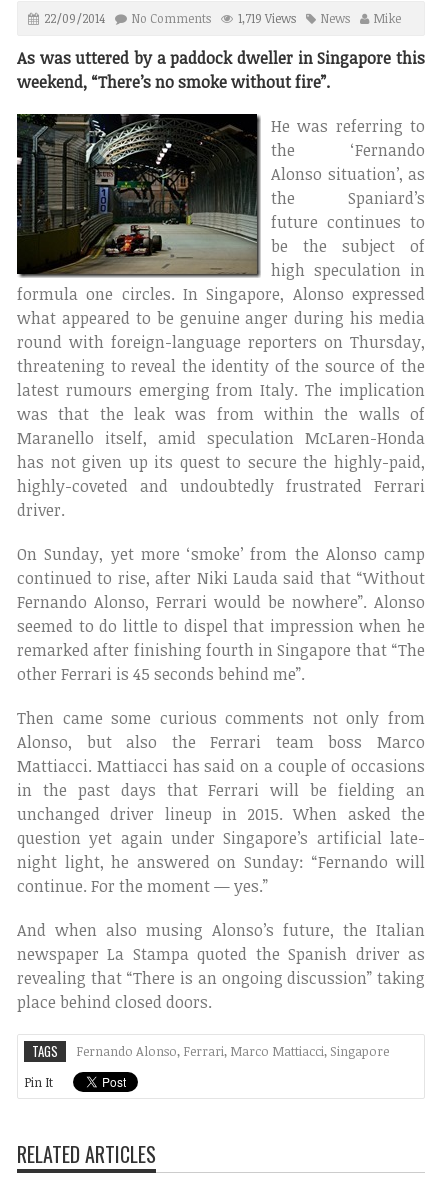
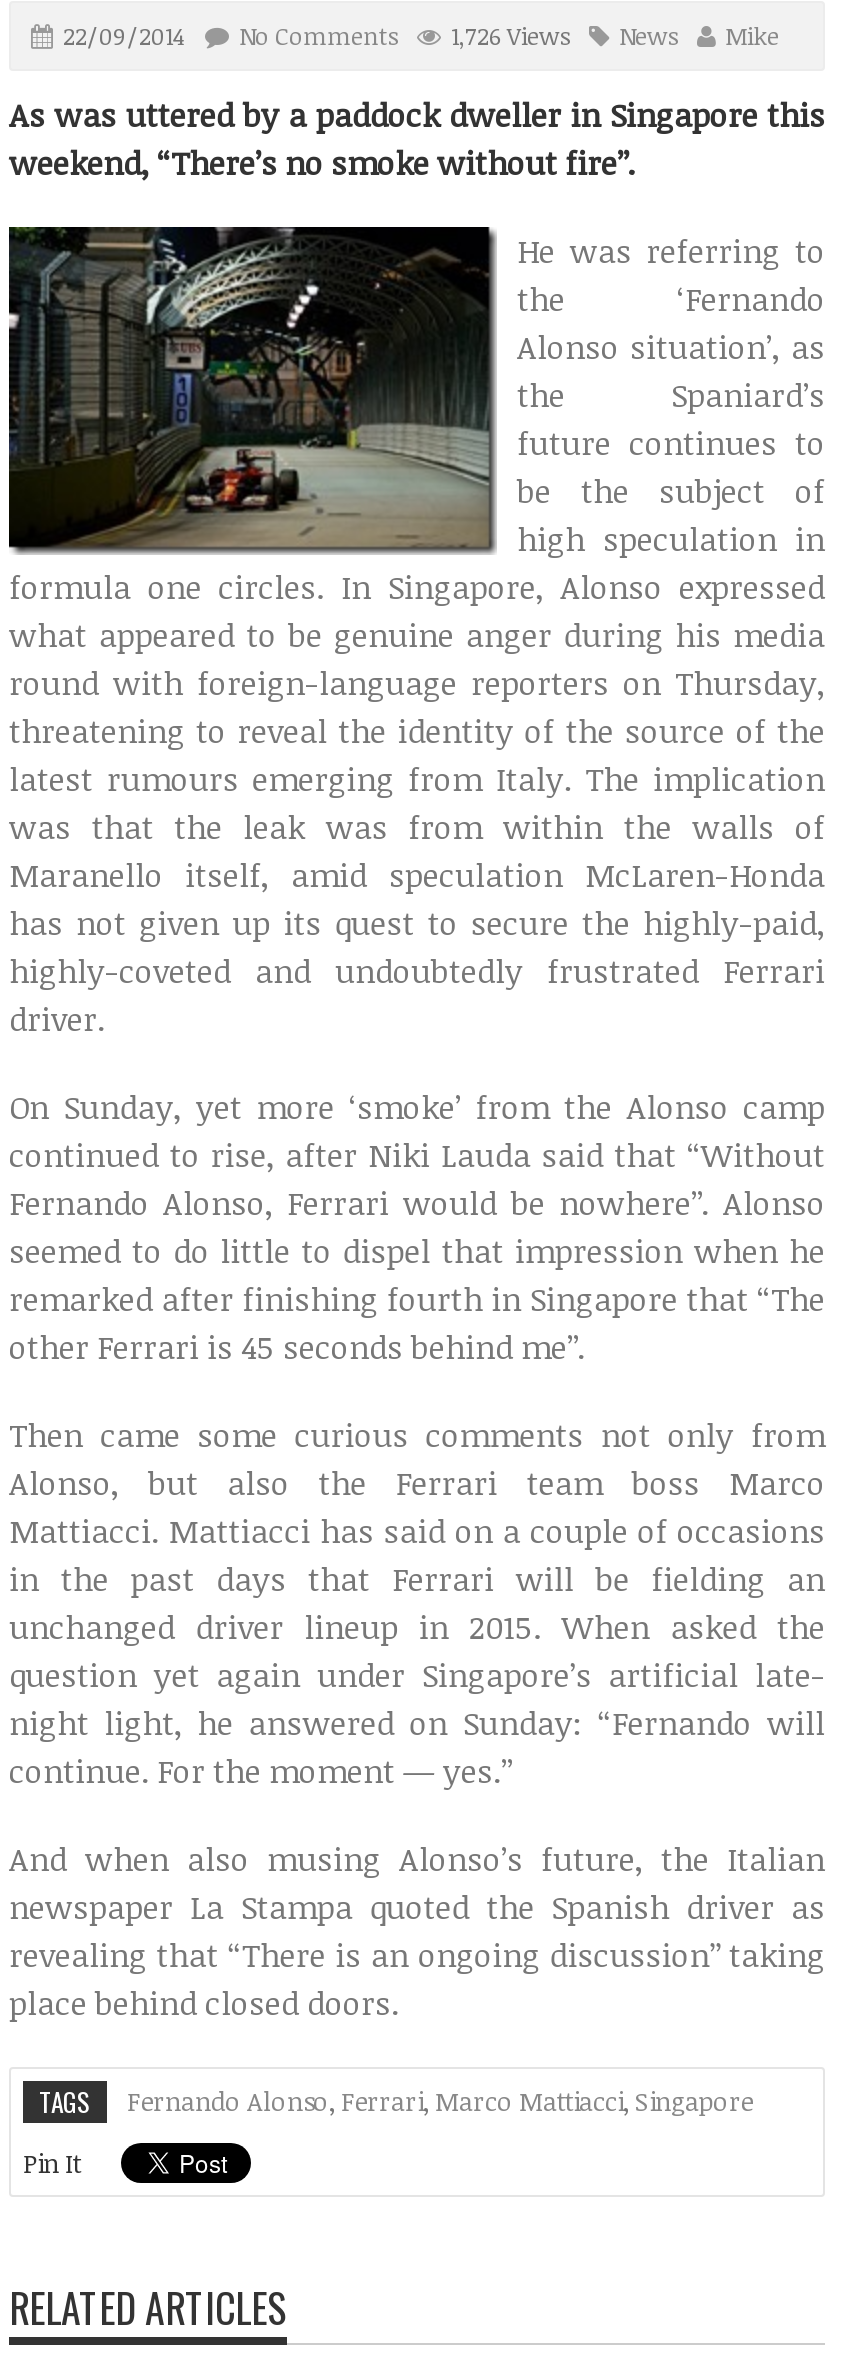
- 22/09/2014 No Comments 1,719 Views News Mike
+ 22/09/2014 No Comments 1,726 Views News Mike
